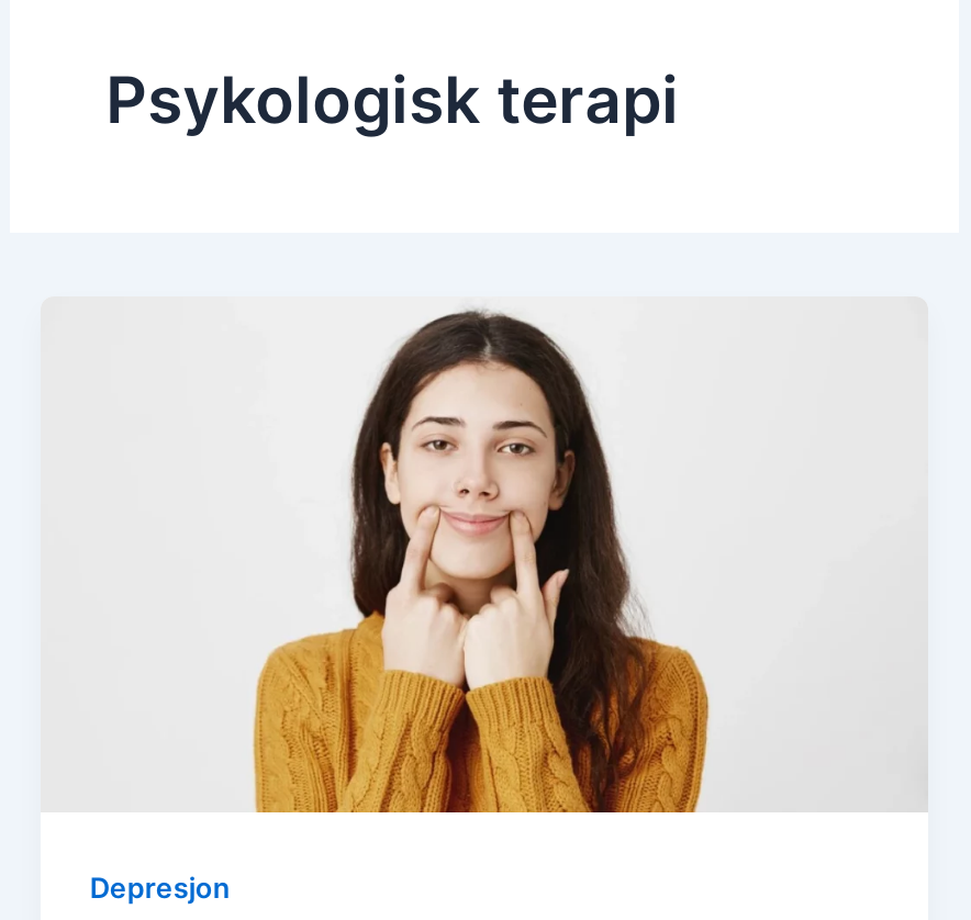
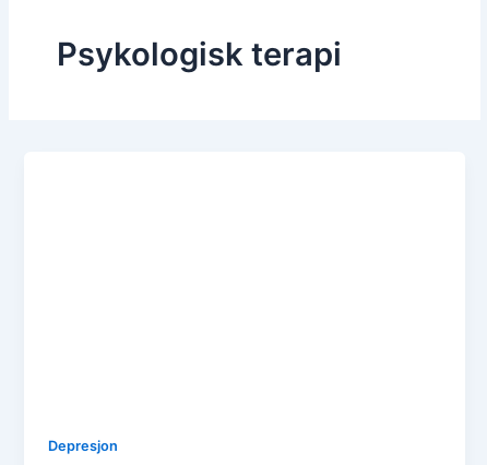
- [image]
